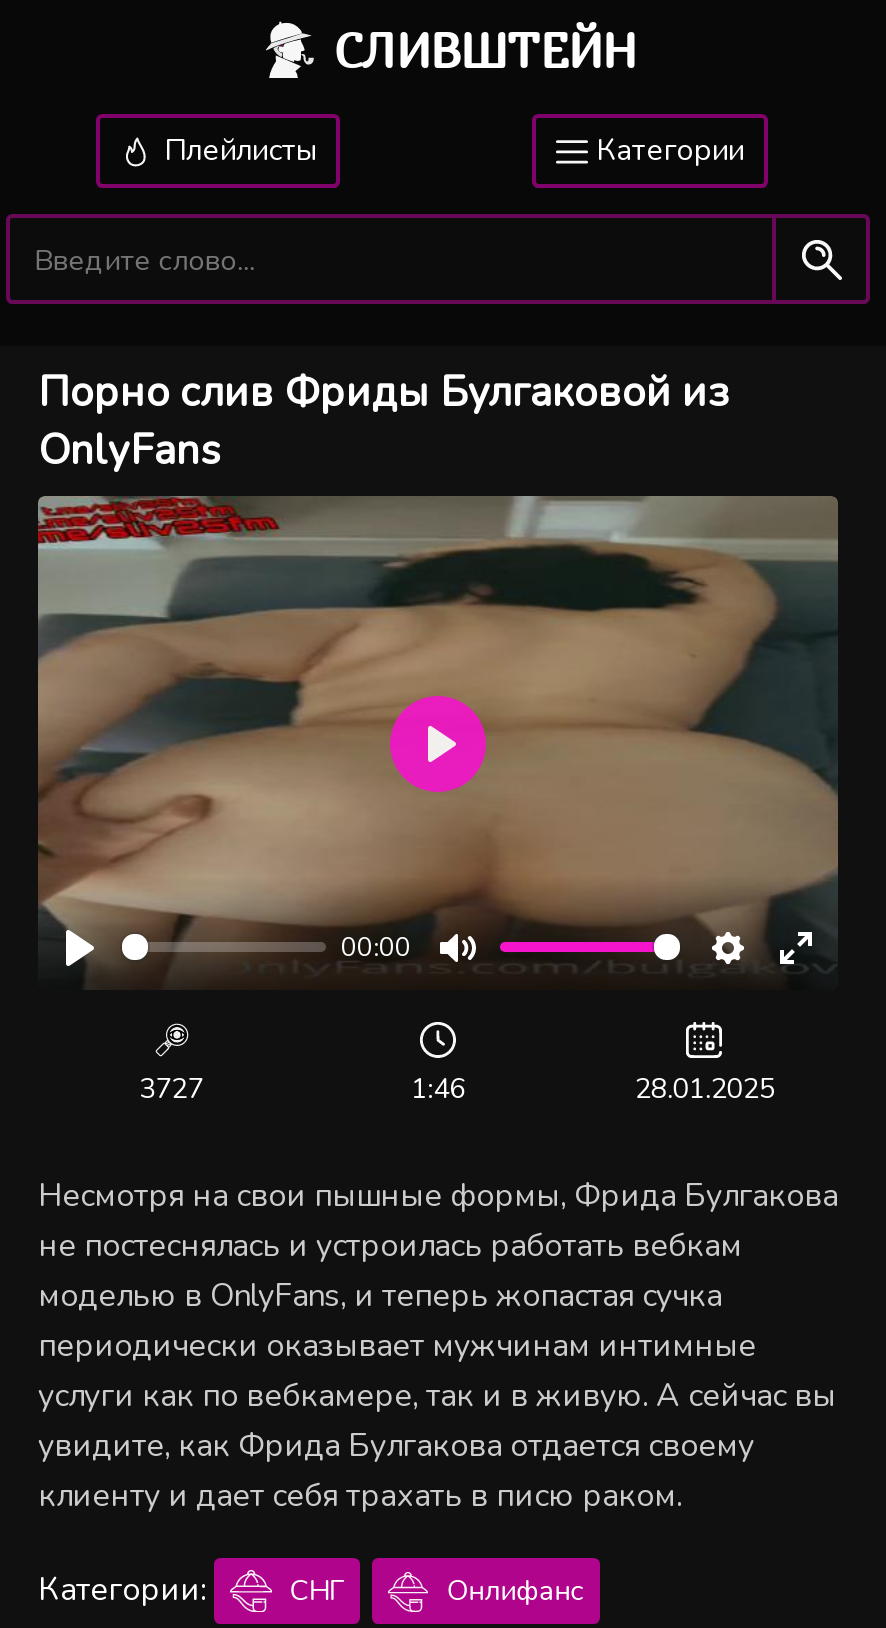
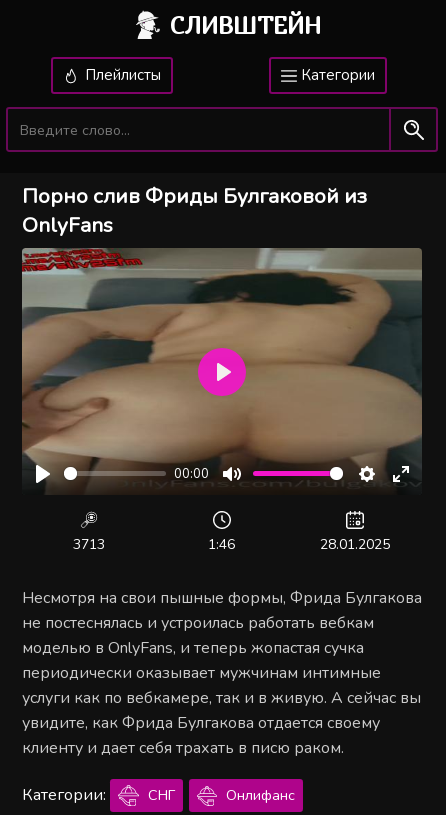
- 3727
+ 3713
